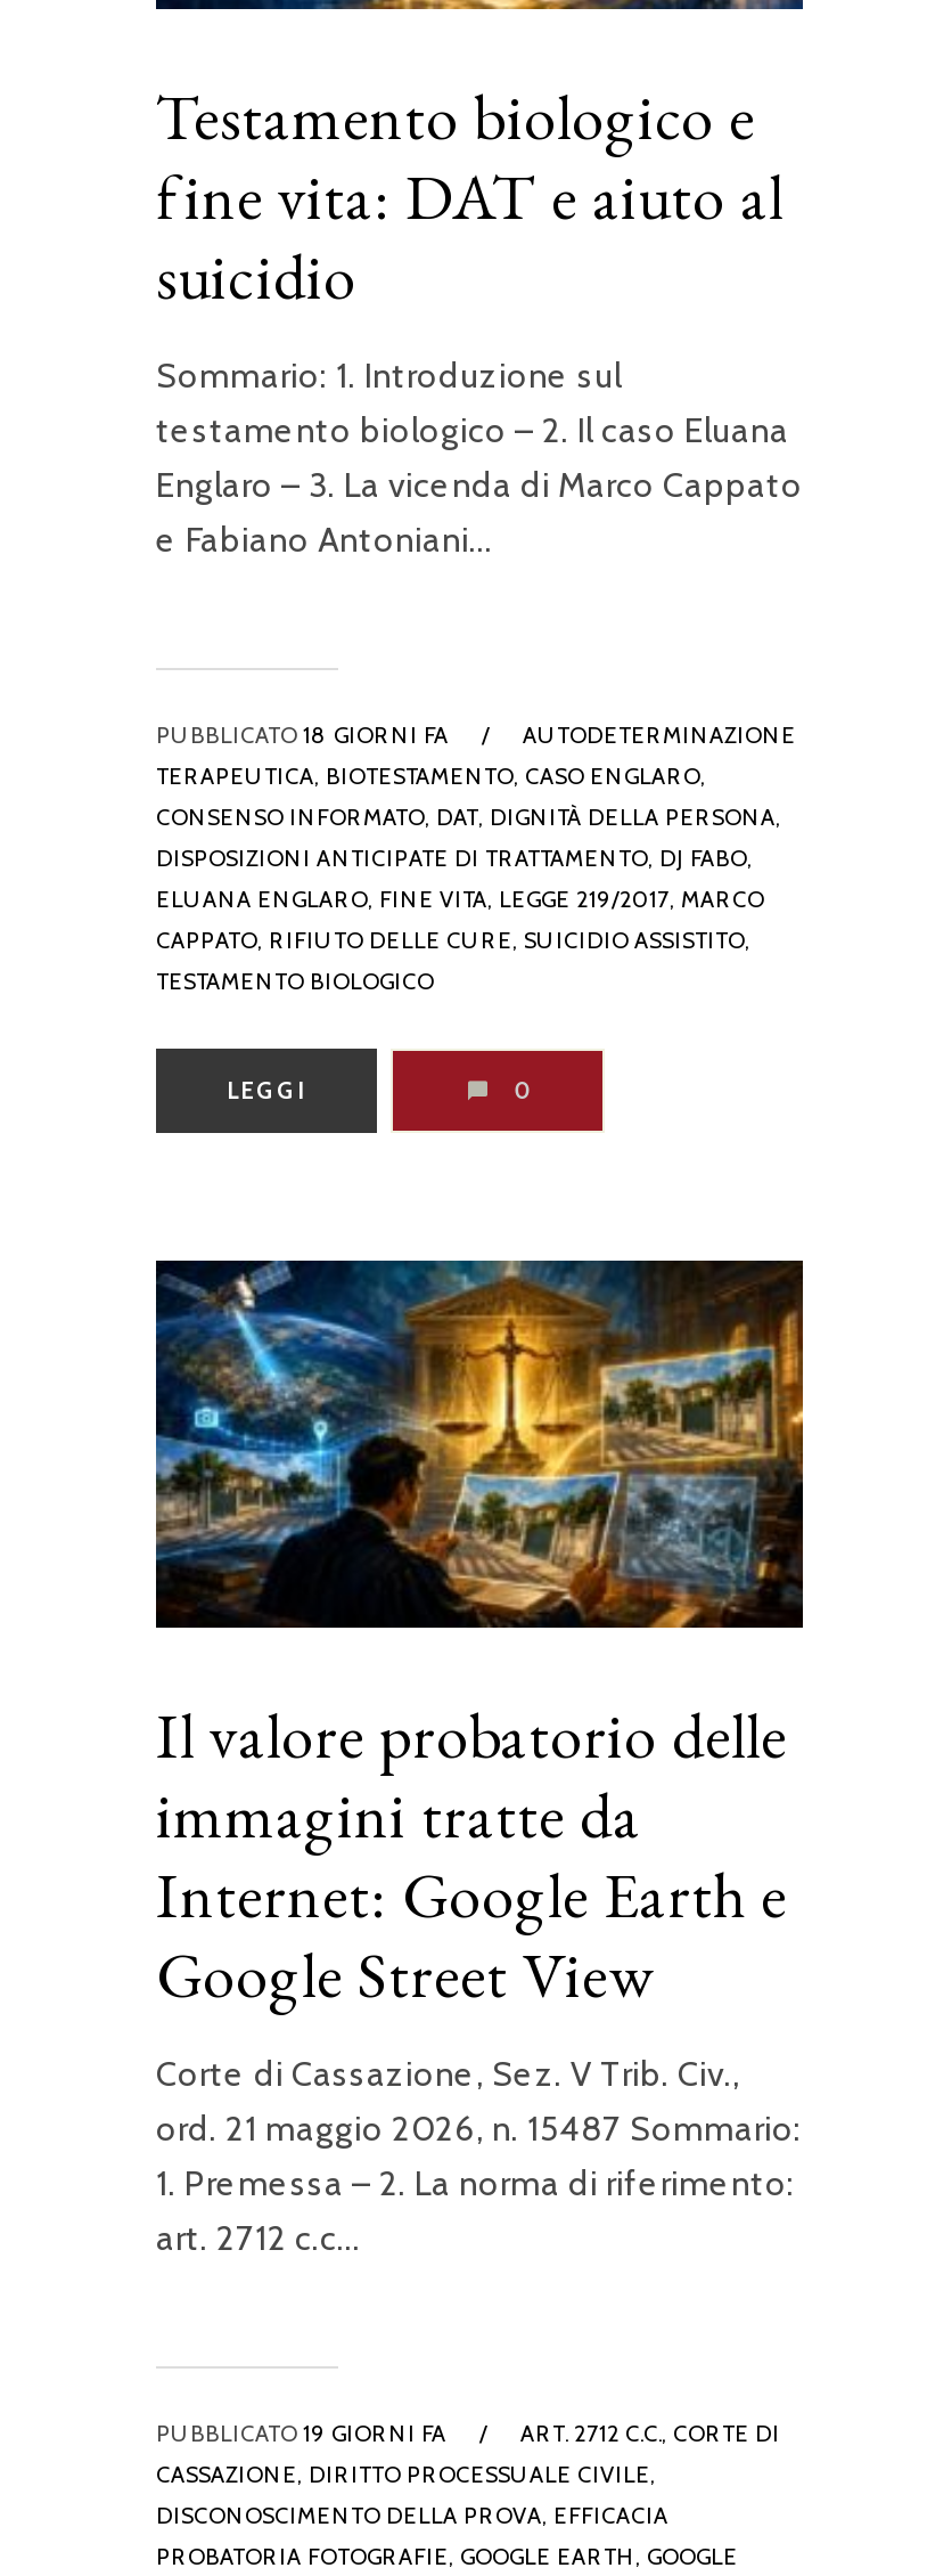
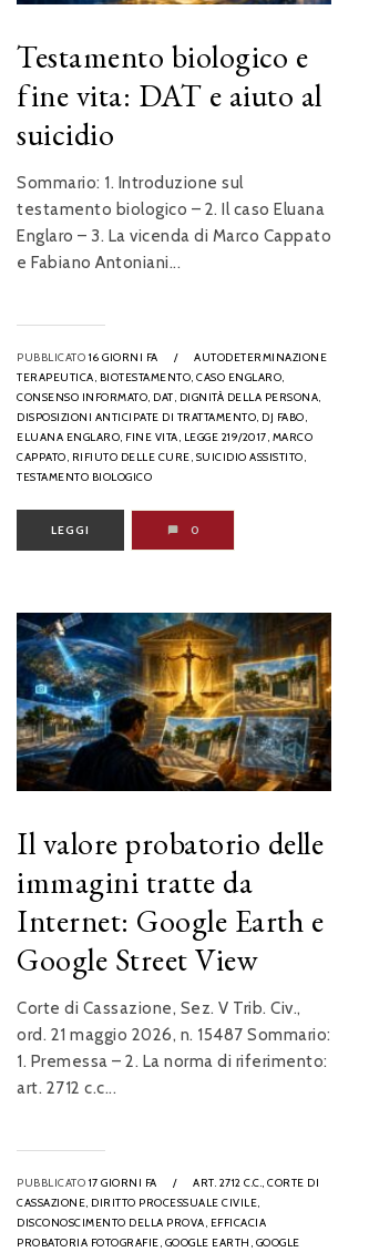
- PUBBLICATO 18 GIORNI FA
+ PUBBLICATO 16 GIORNI FA

- PUBBLICATO 19 GIORNI FA
+ PUBBLICATO 17 GIORNI FA
